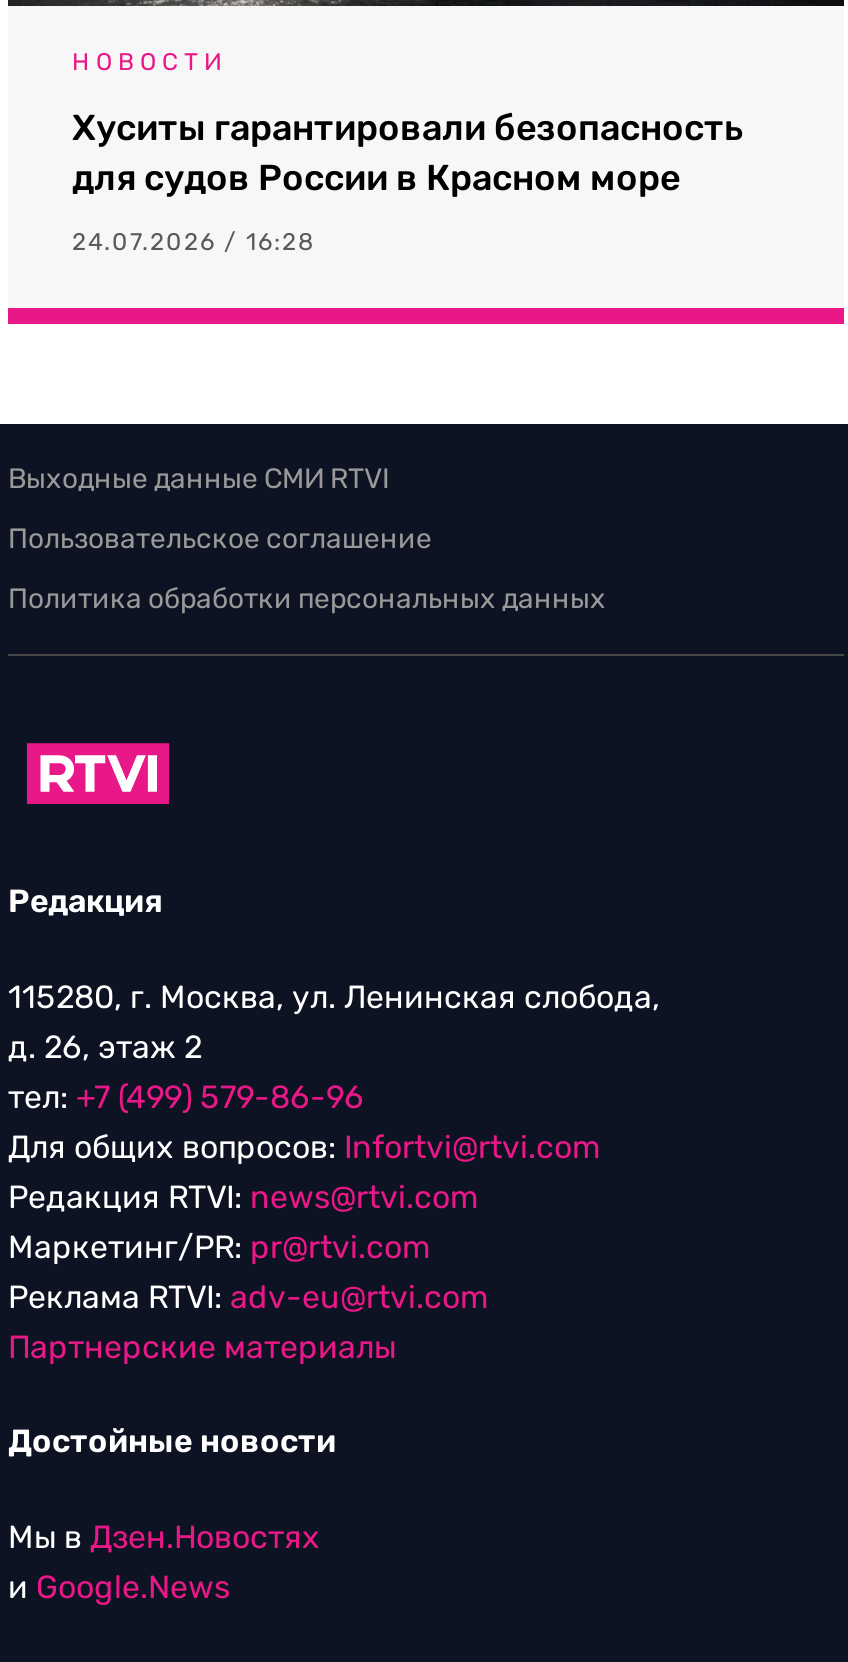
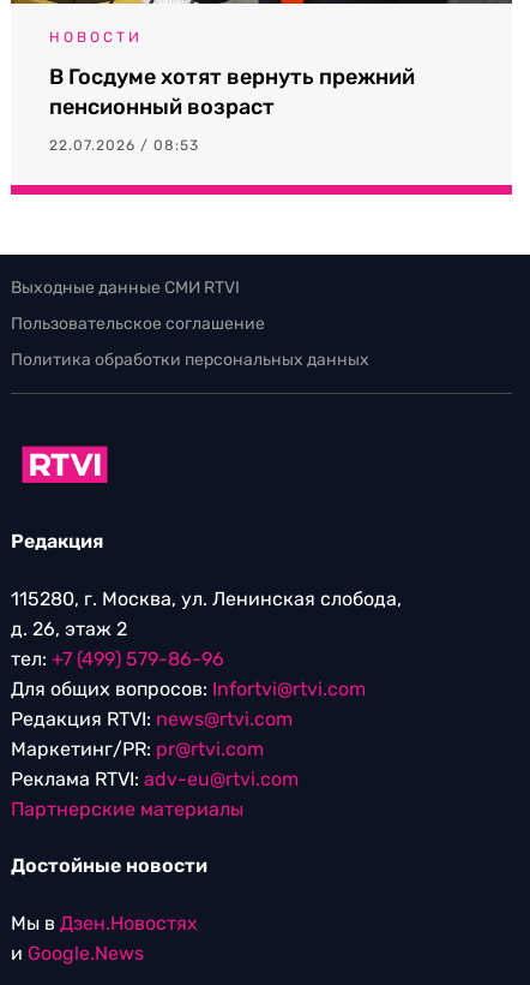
- Хуситы гарантировали безопасность
- для судов России в Красном море
+ В Госдуме хотят вернуть прежний
+ пенсионный возраст

- 24.07.2026 / 16:28
+ 22.07.2026 / 08:53
